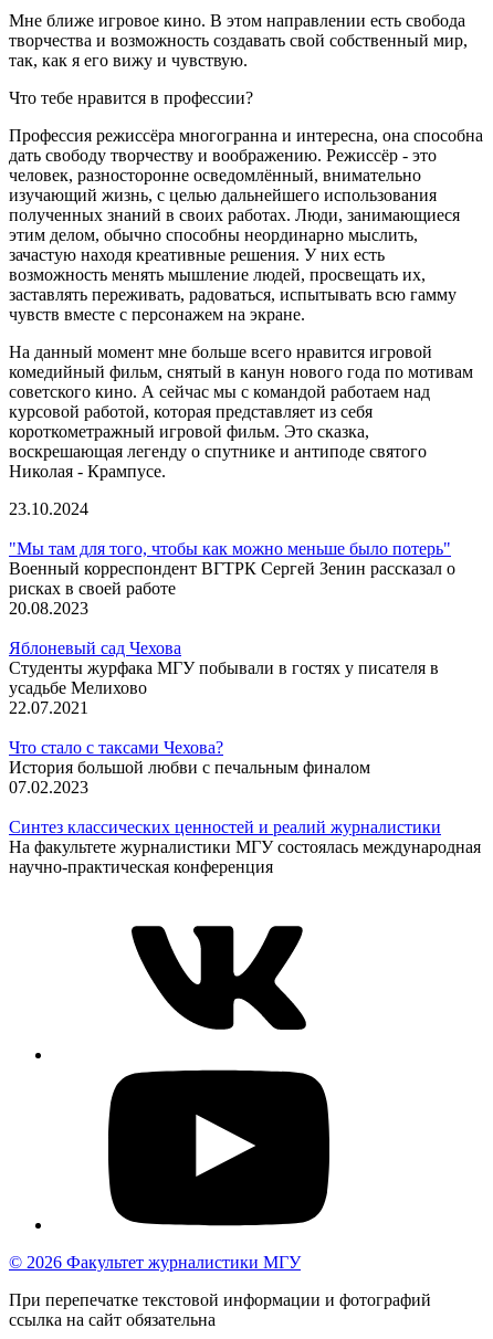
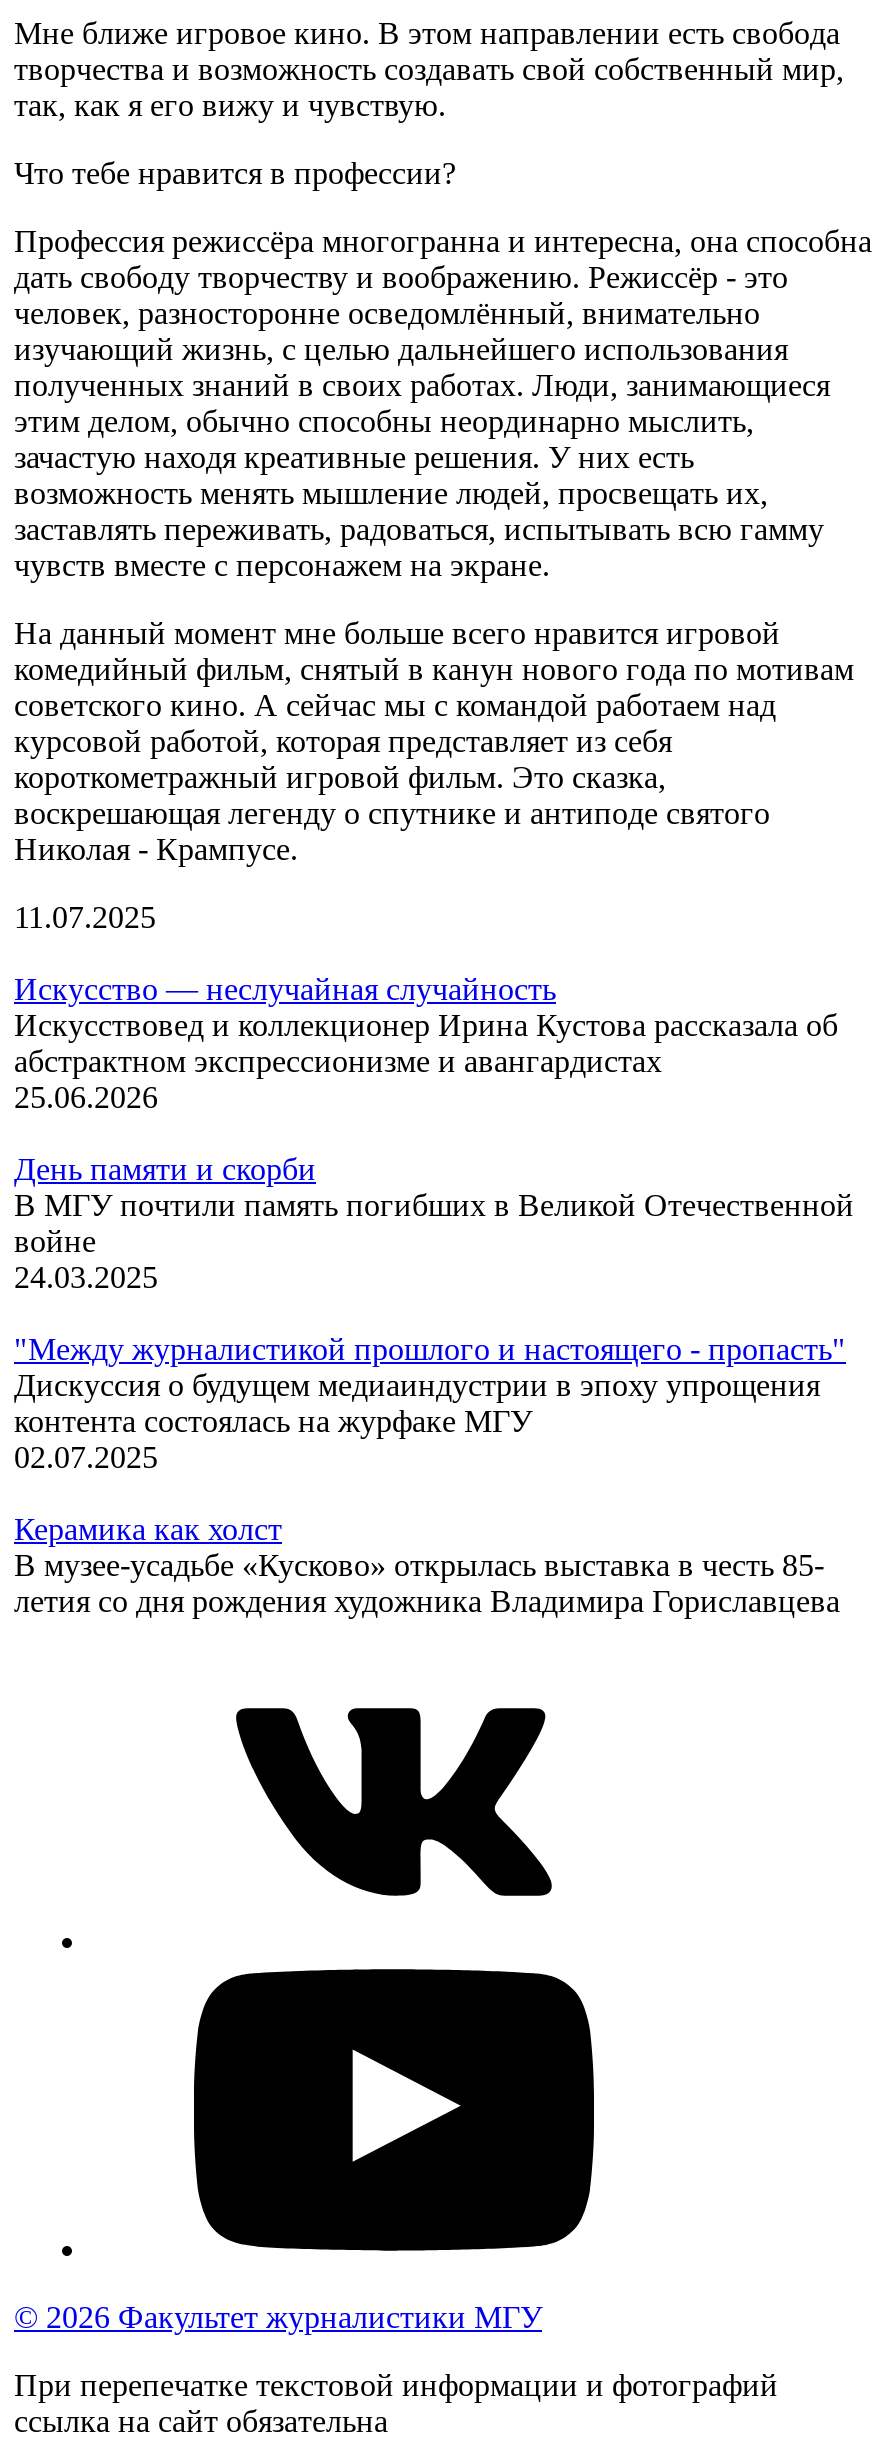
- 23.10.2024
+ 11.07.2025

- "Мы там для того, чтобы как можно меньше было потерь"
- Военный корреспондент ВГТРК Сергей Зенин рассказал о
- рисках в своей работе
- 20.08.2023
+ Искусство — неслучайная случайность
+ Искусствовед и коллекционер Ирина Кустова рассказала об
+ абстрактном экспрессионизме и авангардистах
+ 25.06.2026

- Яблоневый сад Чехова
- Студенты журфака МГУ побывали в гостях у писателя в
- усадьбе Мелихово
- 22.07.2021
+ День памяти и скорби
+ В МГУ почтили память погибших в Великой Отечественной
+ войне
+ 24.03.2025

- Что стало с таксами Чехова?
- История большой любви с печальным финалом
- 07.02.2023
+ "Между журналистикой прошлого и настоящего - пропасть"
+ Дискуссия о будущем медиаиндустрии в эпоху упрощения
+ контента состоялась на журфаке МГУ
+ 02.07.2025

- Синтез классических ценностей и реалий журналистики
- На факультете журналистики МГУ состоялась международная
- научно-практическая конференция
+ Керамика как холст
+ В музее-усадьбе «Кусково» открылась выставка в честь 85-
+ летия со дня рождения художника Владимира Гориславцева
